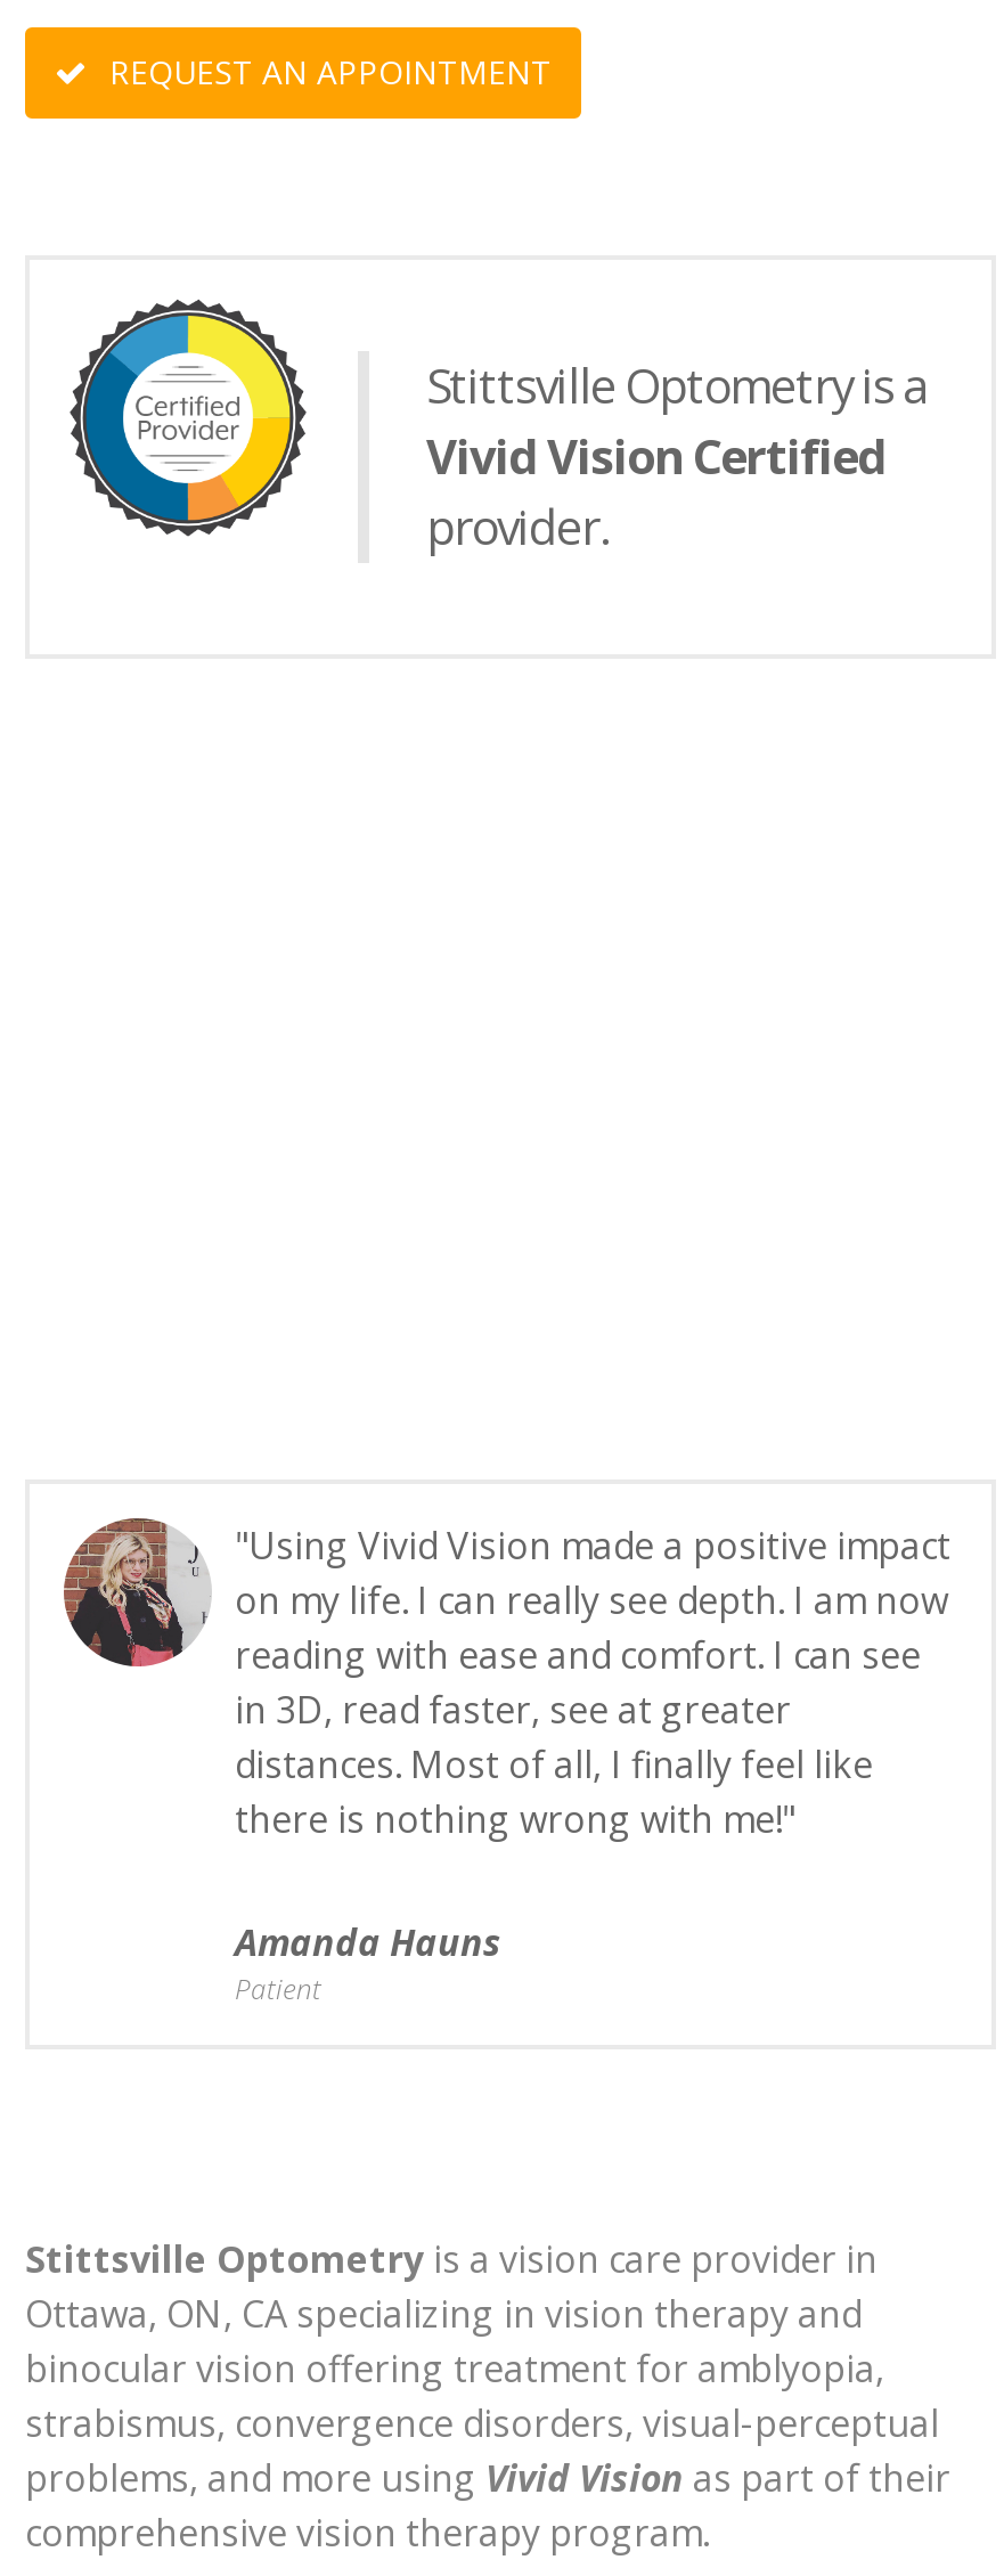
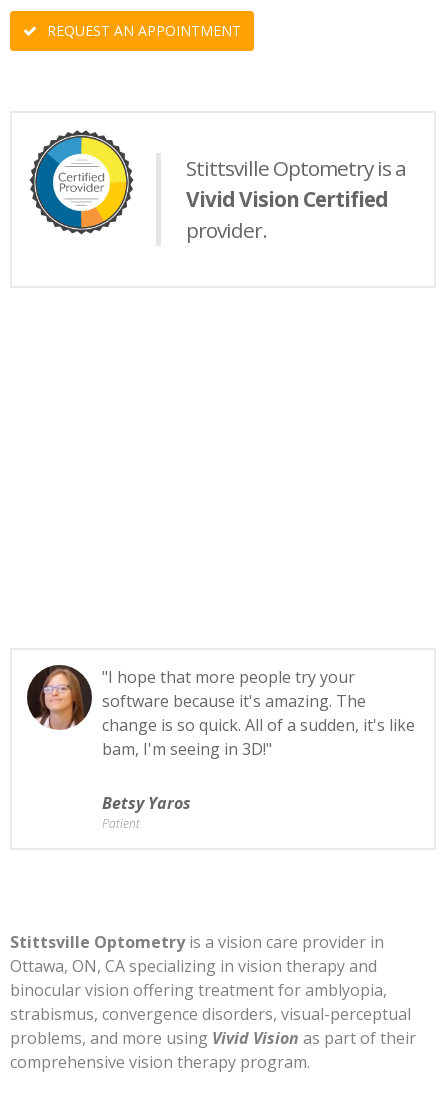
- [image]
- "Using Vivid Vision made a positive impact
- on my life. I can really see depth. I am now
- reading with ease and comfort. I can see
- in 3D, read faster, see at greater
- distances. Most of all, I finally feel like
- there is nothing wrong with me!"
+ [image]
+ "I hope that more people try your
+ software because it's amazing. The
+ change is so quick. All of a sudden, it's like
+ bam, I'm seeing in 3D!"

- Amanda Hauns
+ Betsy Yaros
